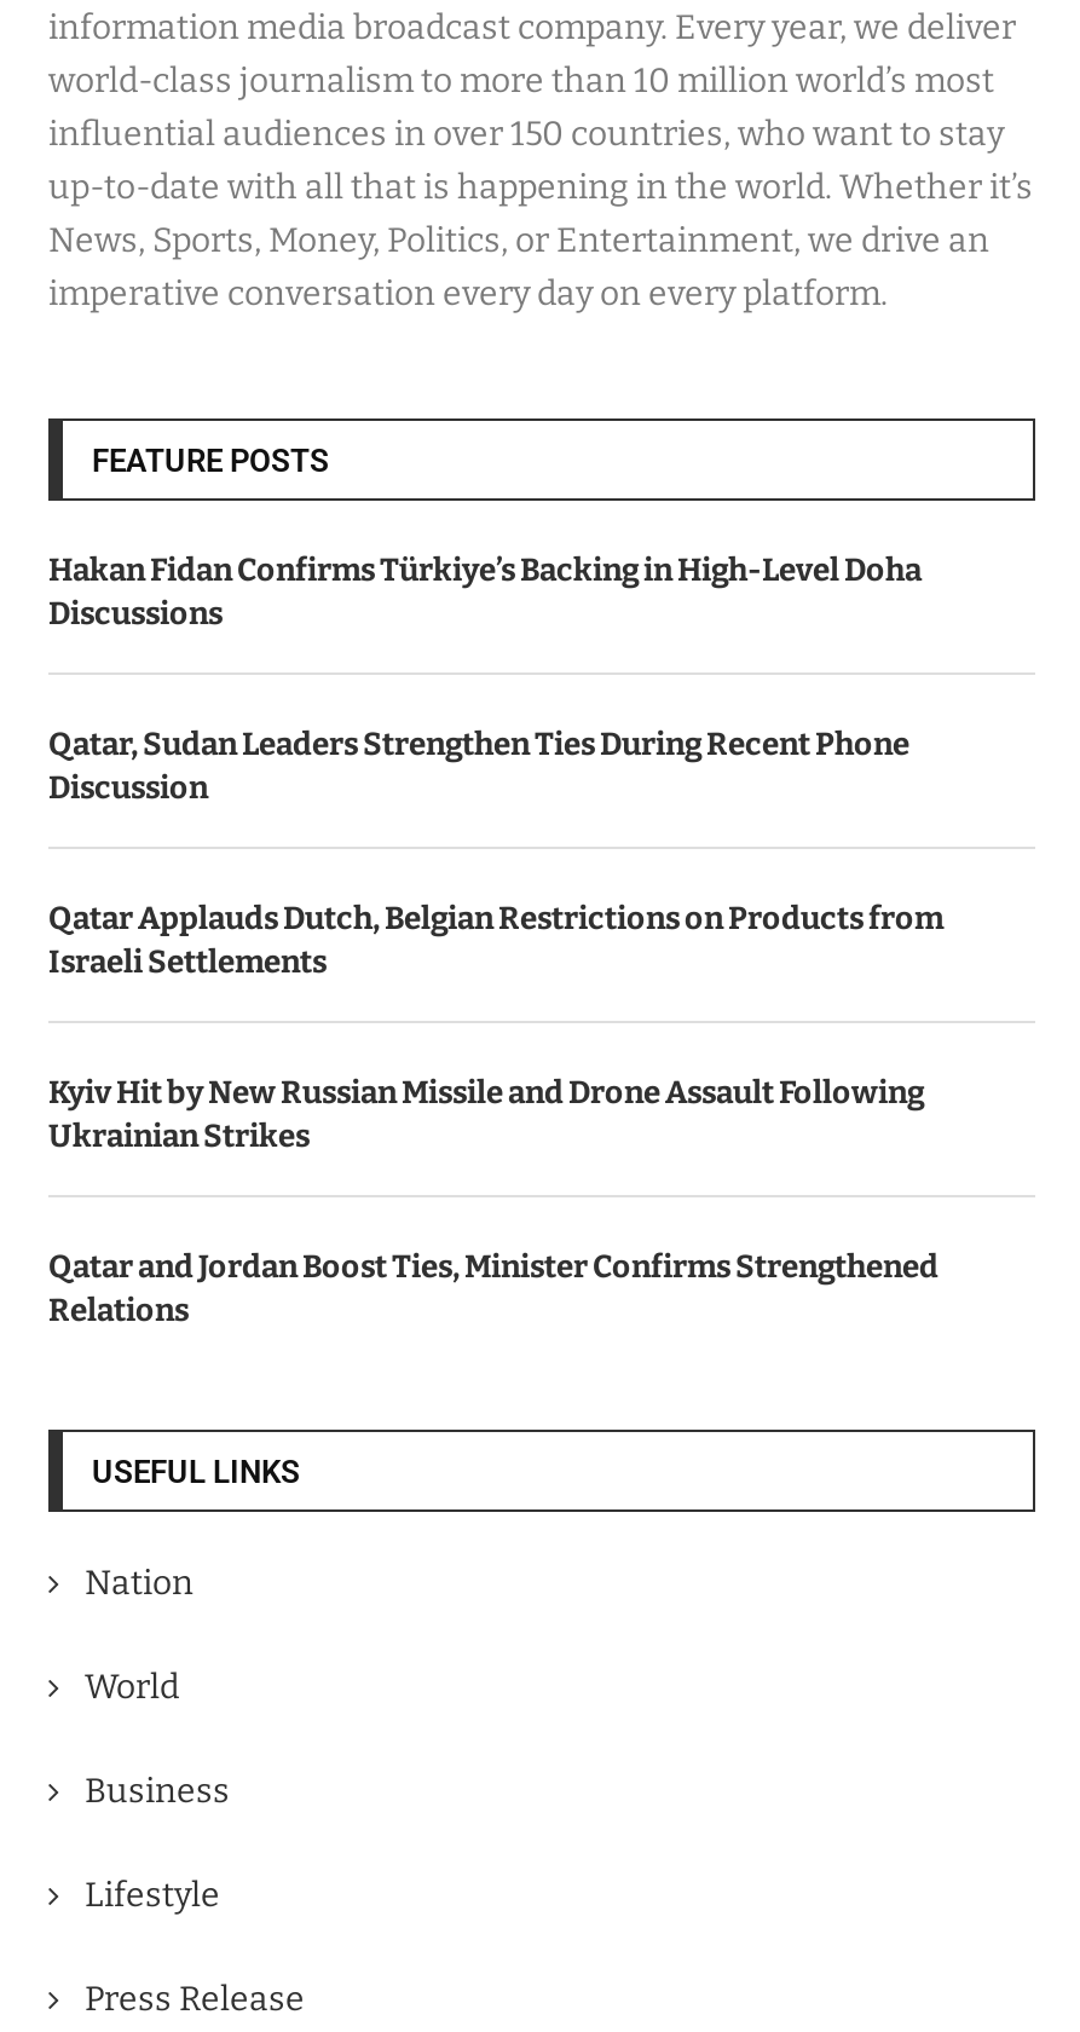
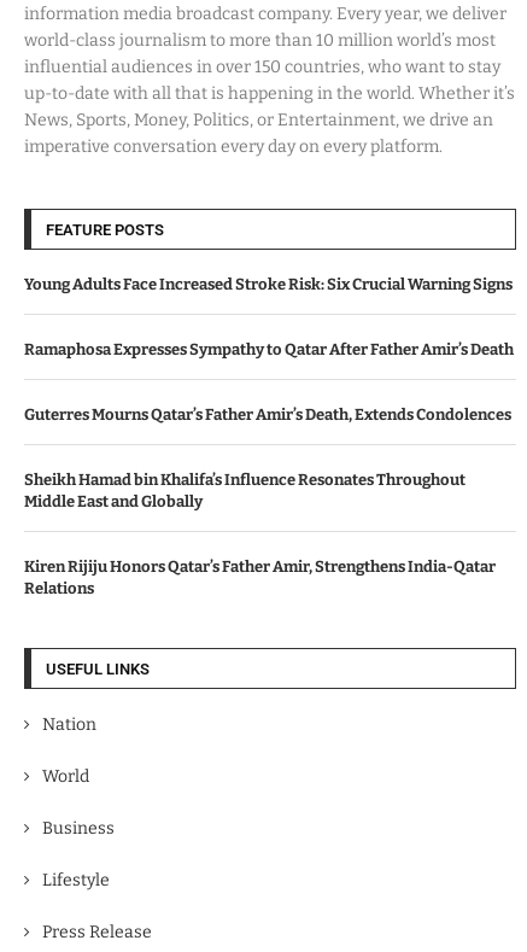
- Hakan Fidan Confirms Türkiye’s Backing in High-Level Doha
- Discussions
+ Young Adults Face Increased Stroke Risk: Six Crucial Warning Signs

- Qatar, Sudan Leaders Strengthen Ties During Recent Phone
- Discussion
+ Ramaphosa Expresses Sympathy to Qatar After Father Amir’s Death

- Qatar Applauds Dutch, Belgian Restrictions on Products from
- Israeli Settlements
+ Guterres Mourns Qatar’s Father Amir’s Death, Extends Condolences

- Kyiv Hit by New Russian Missile and Drone Assault Following
- Ukrainian Strikes
+ Sheikh Hamad bin Khalifa’s Influence Resonates Throughout
+ Middle East and Globally

- Qatar and Jordan Boost Ties, Minister Confirms Strengthened
+ Kiren Rijiju Honors Qatar’s Father Amir, Strengthens India-Qatar
